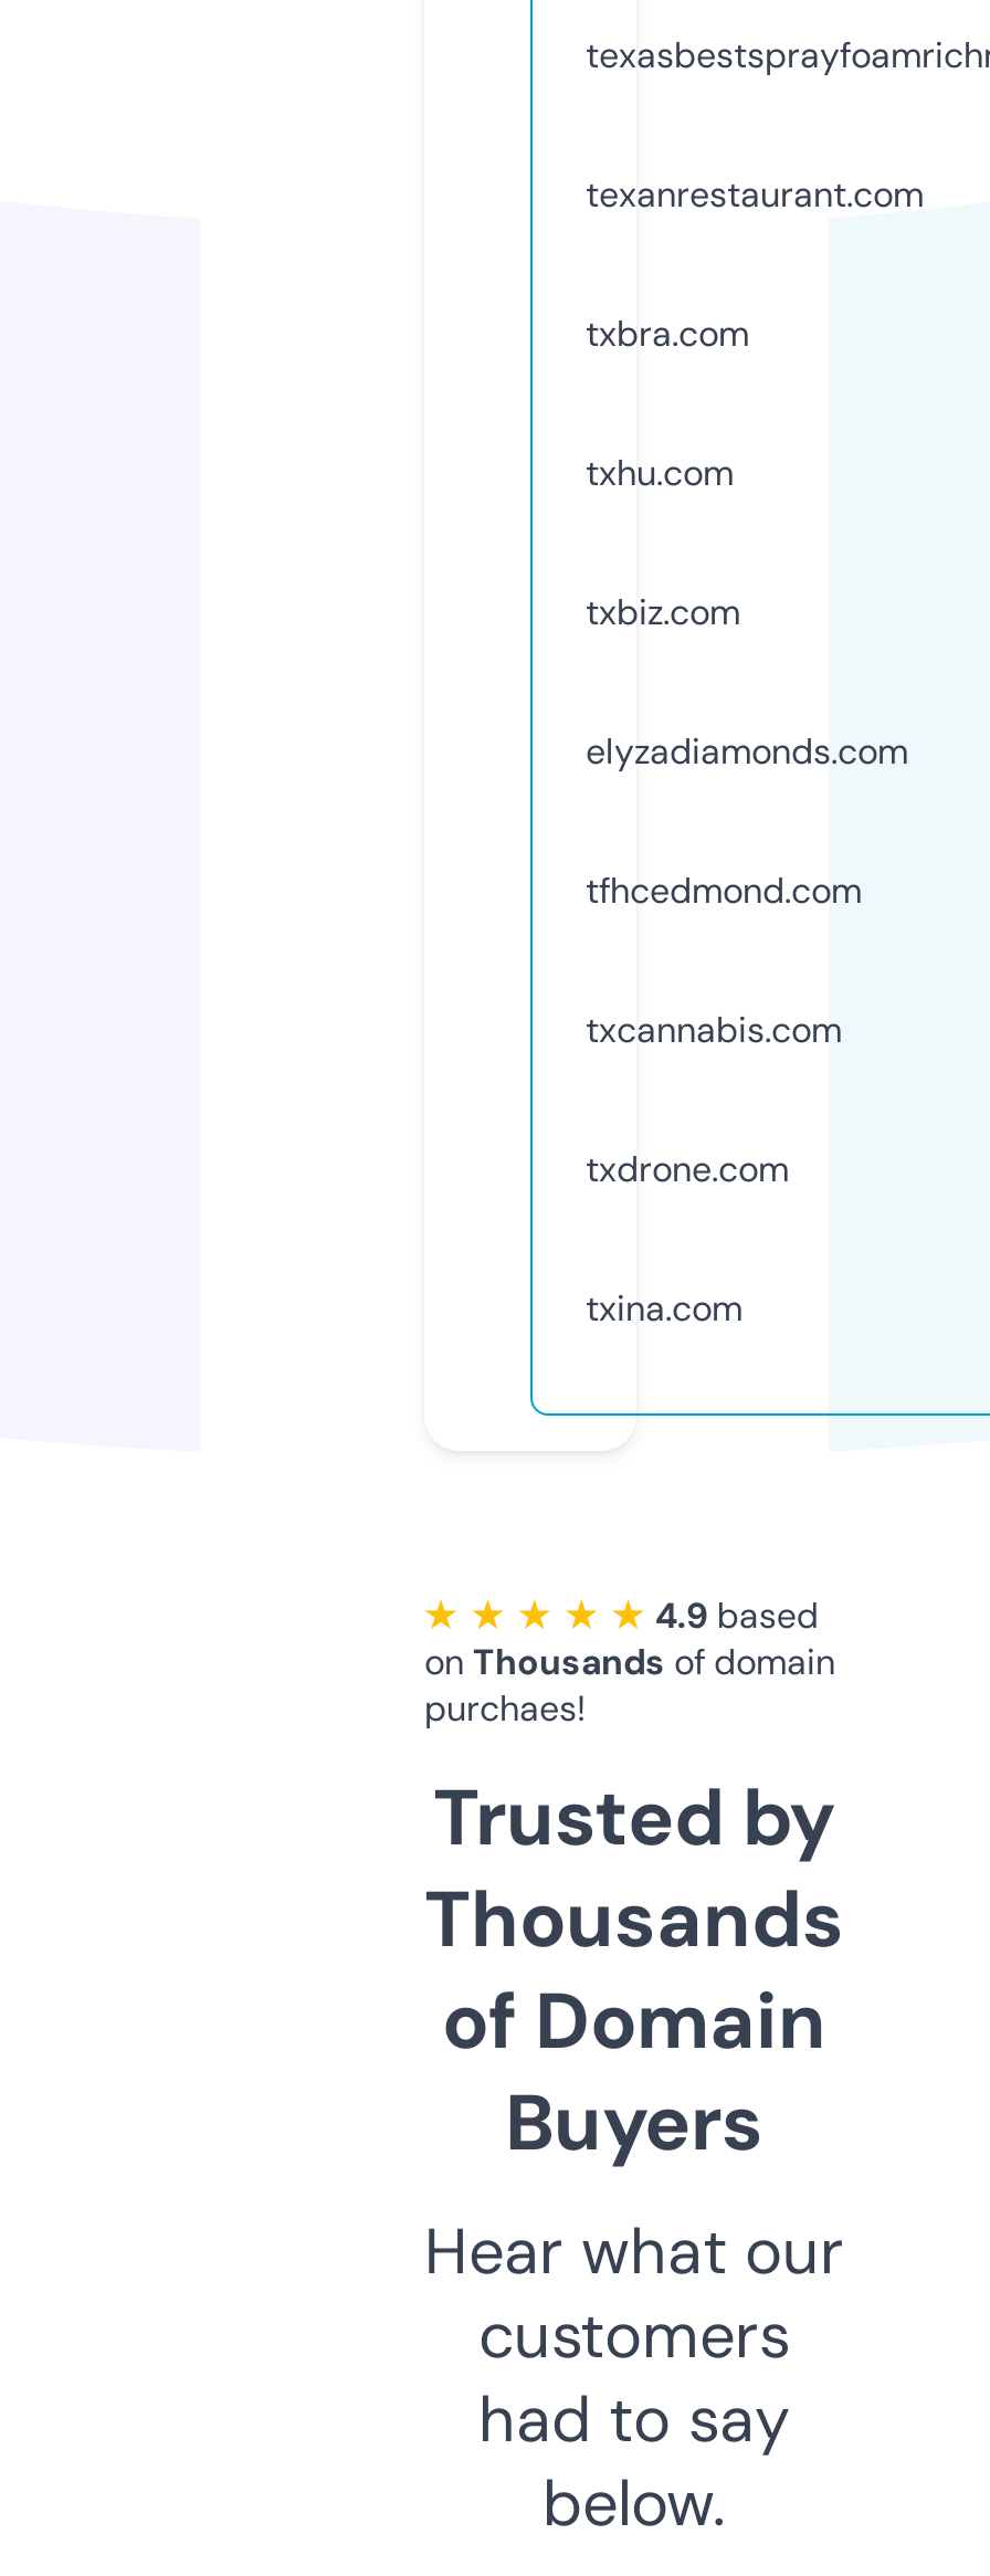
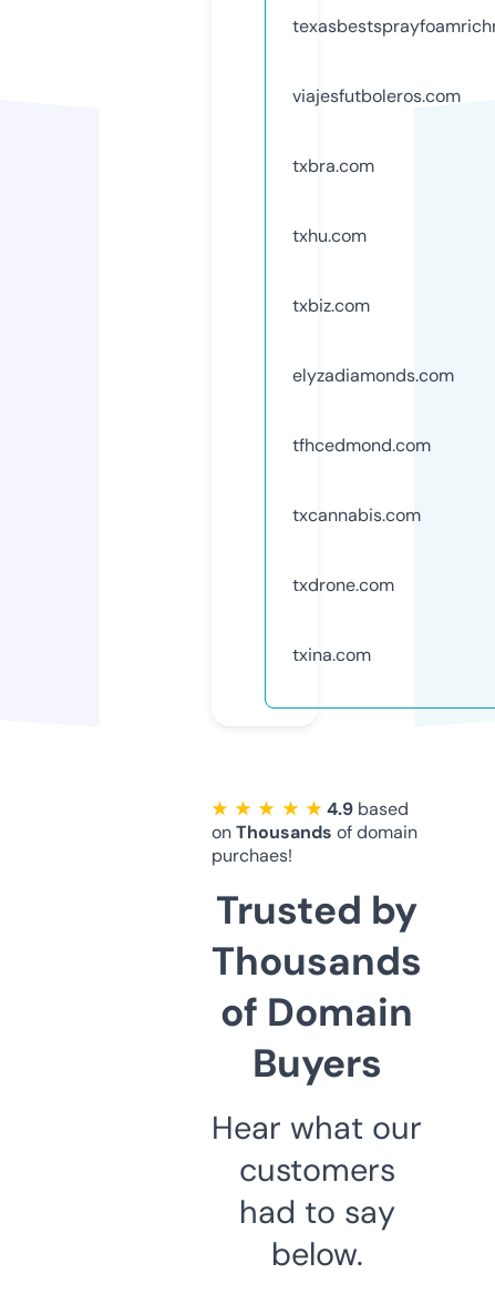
- texanrestaurant.com
+ viajesfutboleros.com
